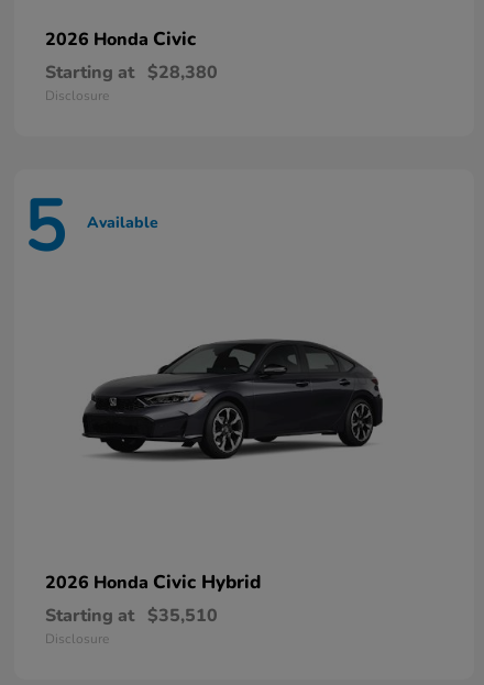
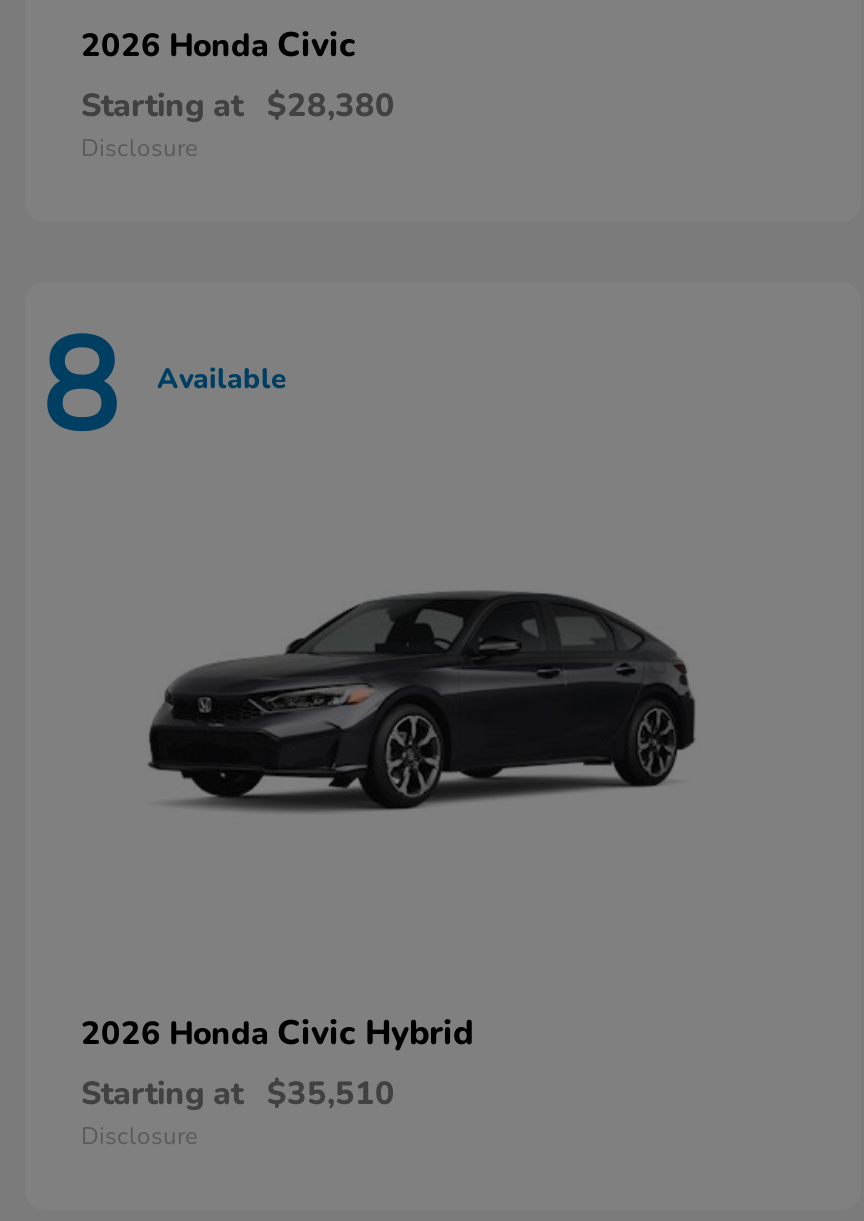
- 5 Available
+ 8 Available
